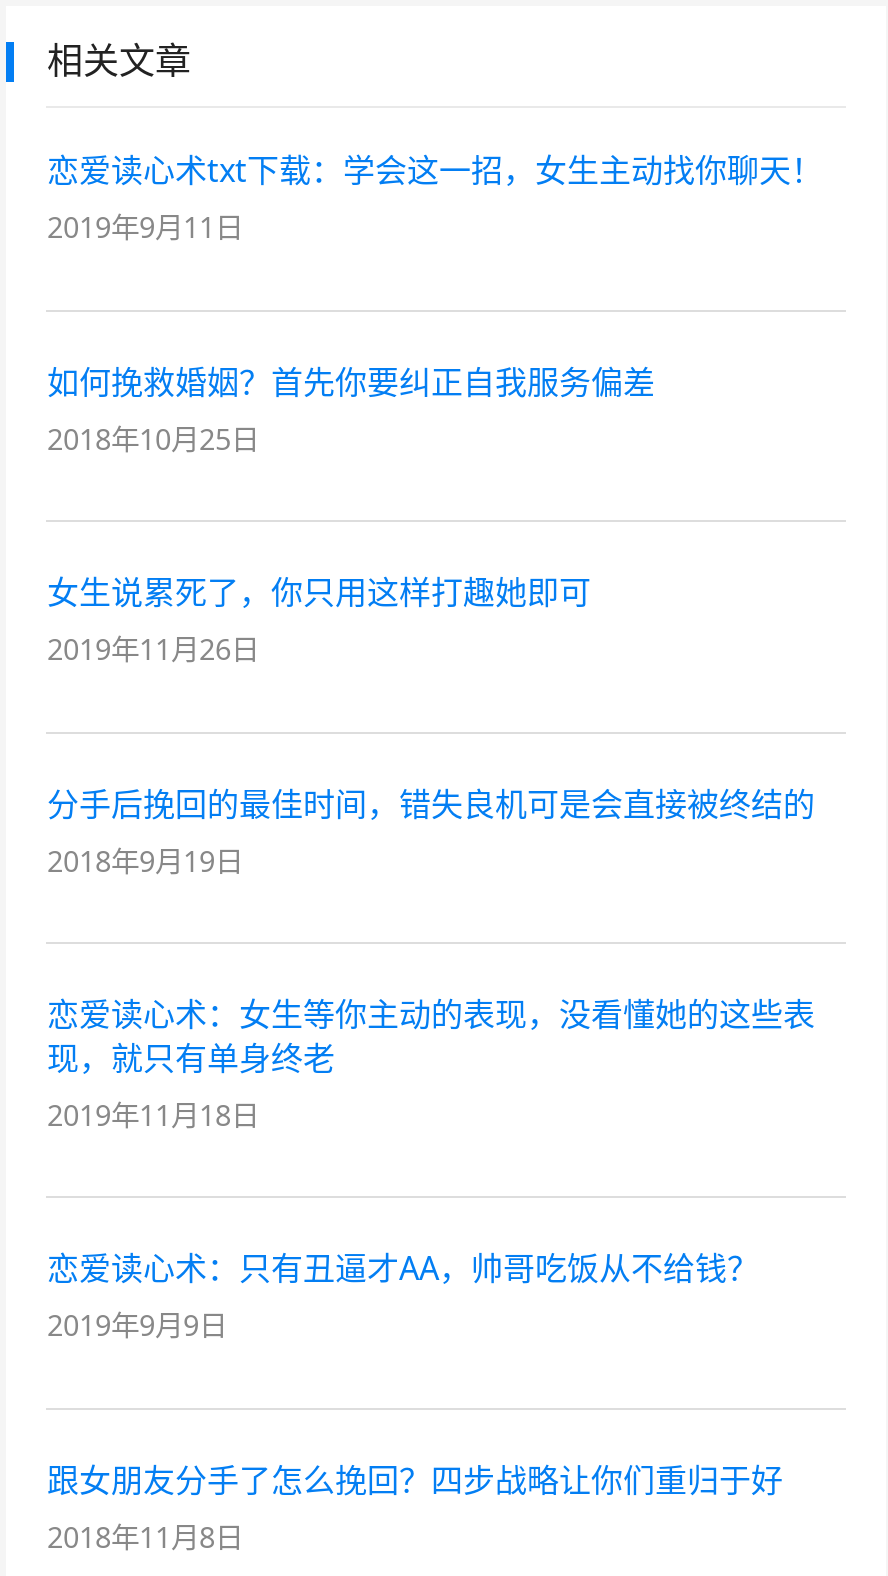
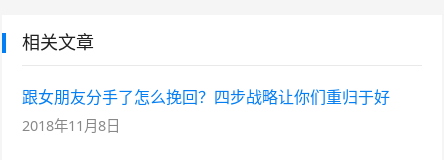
- 恋爱读心术txt下载：学会这一招，女生主动找你聊天！
- 2019年9月11日

- 如何挽救婚姻？首先你要纠正自我服务偏差
- 2018年10月25日

- 女生说累死了，你只用这样打趣她即可
- 2019年11月26日

- 分手后挽回的最佳时间，错失良机可是会直接被终结的
- 2018年9月19日

- 恋爱读心术：女生等你主动的表现，没看懂她的这些表
- 现，就只有单身终老
- 2019年11月18日

- 恋爱读心术：只有丑逼才AA，帅哥吃饭从不给钱？
- 2019年9月9日
